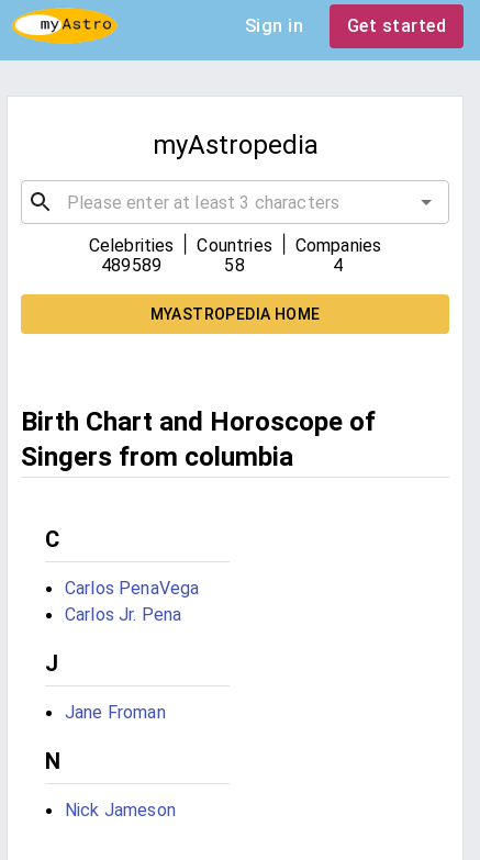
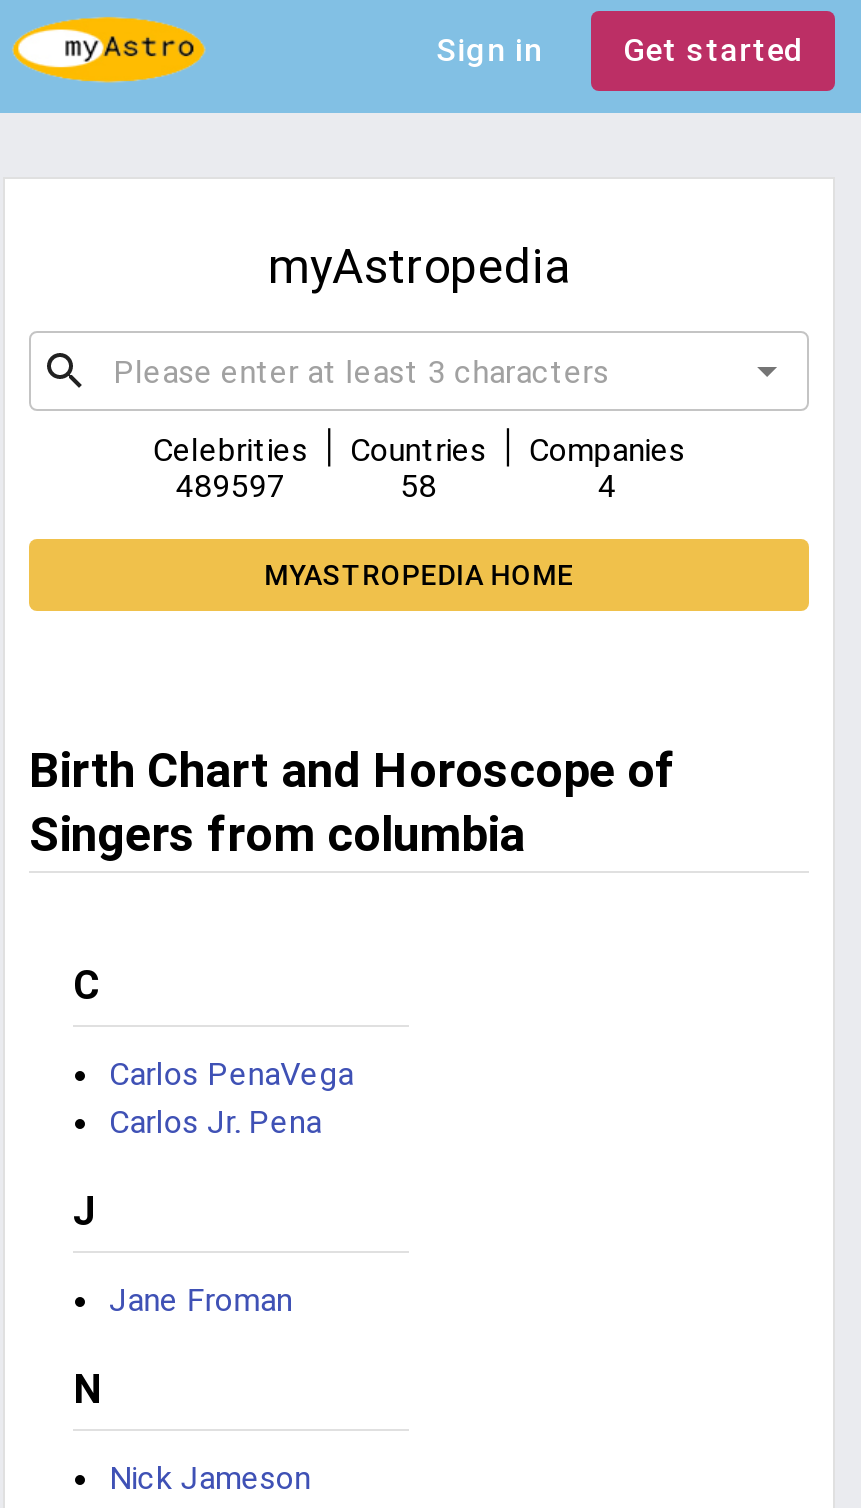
- 489589
+ 489597
